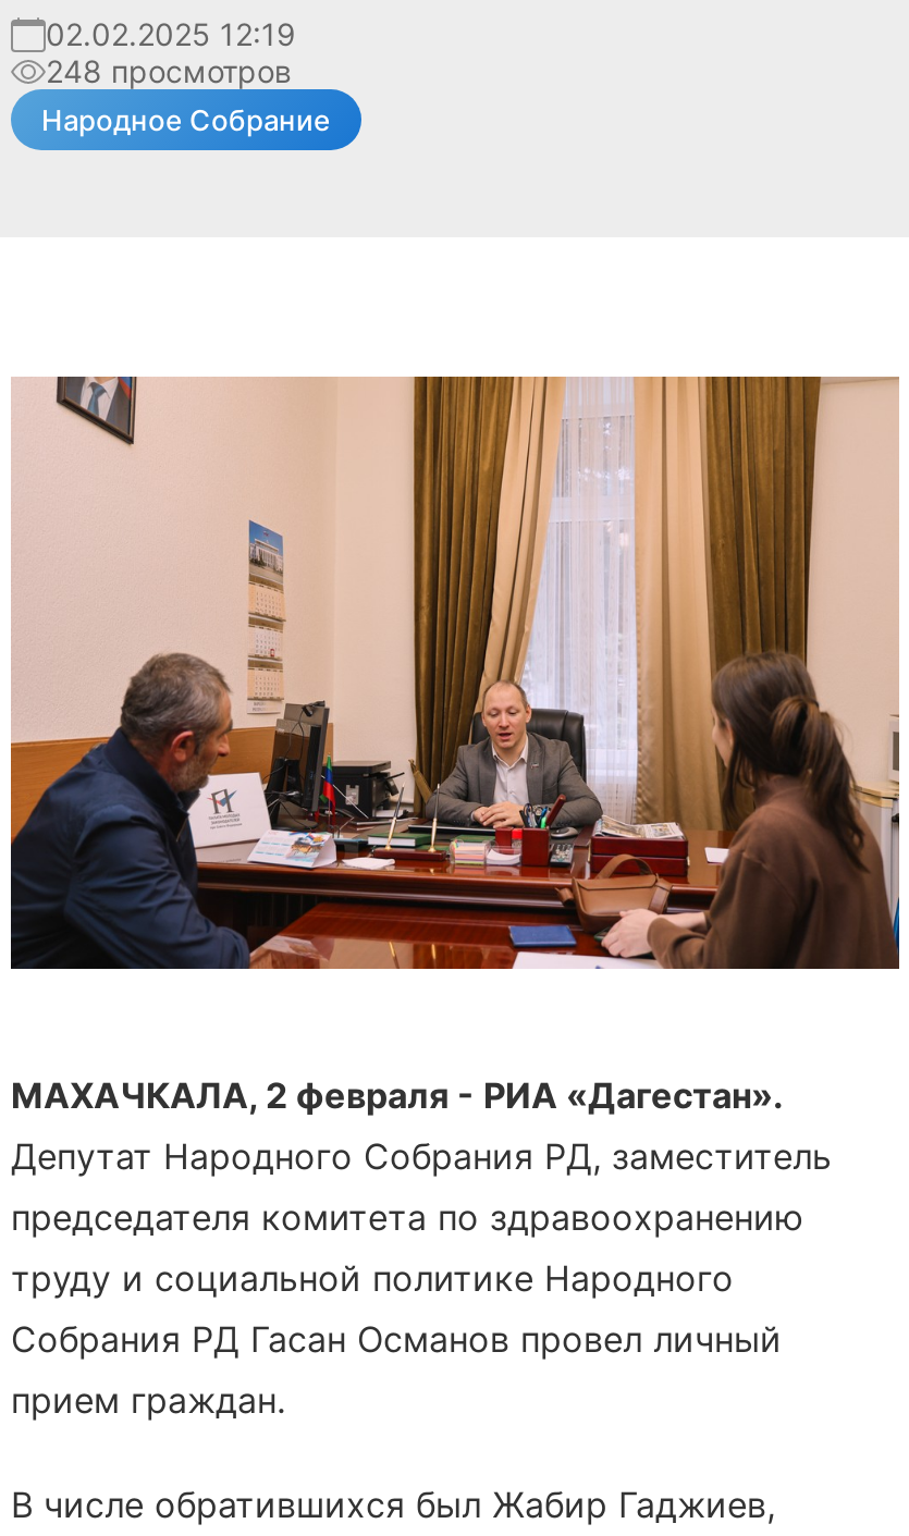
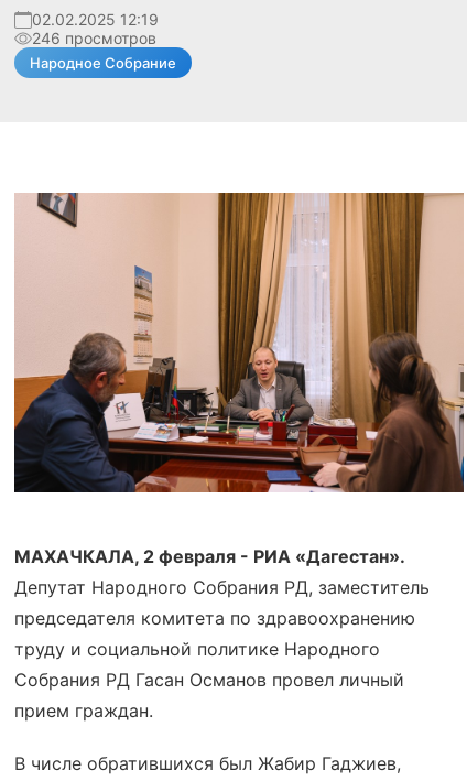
- 248 просмотров
+ 246 просмотров
